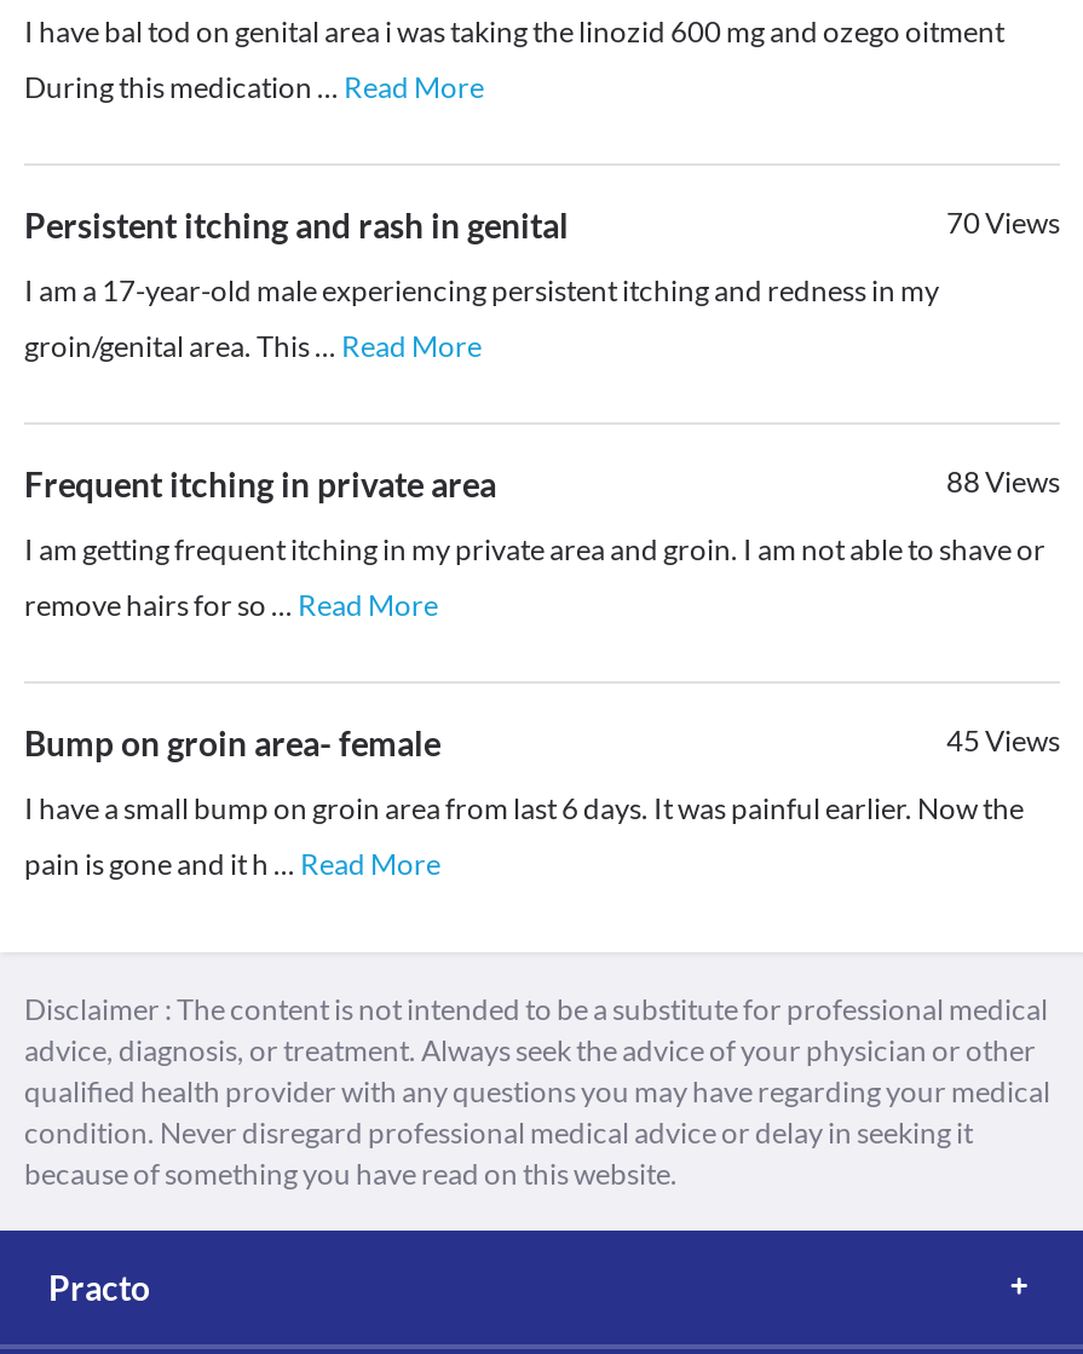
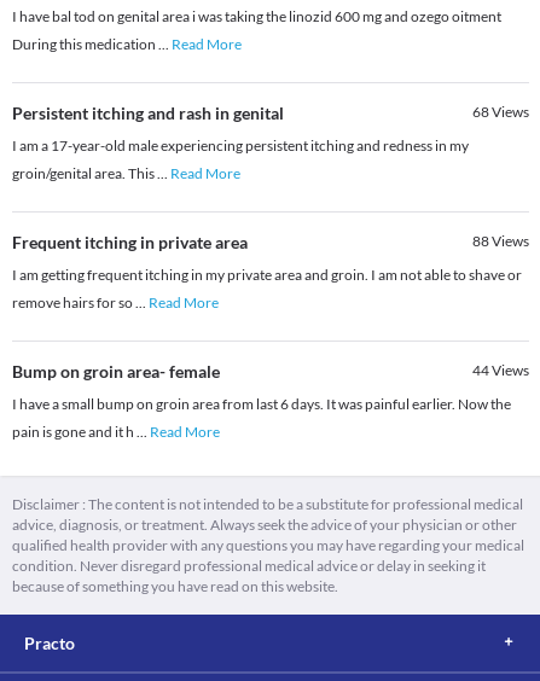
- 70Views
+ 68Views

- 45 Views
+ 44 Views
